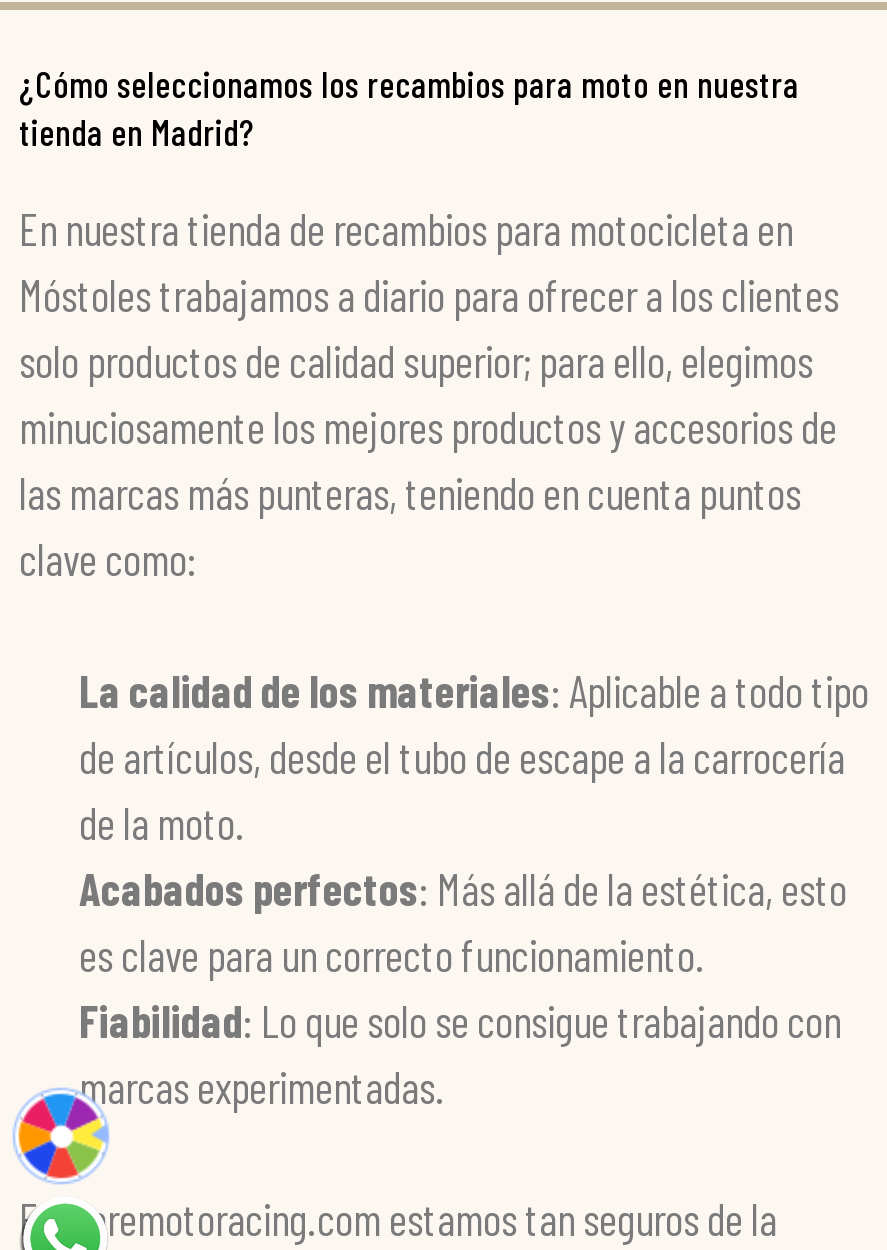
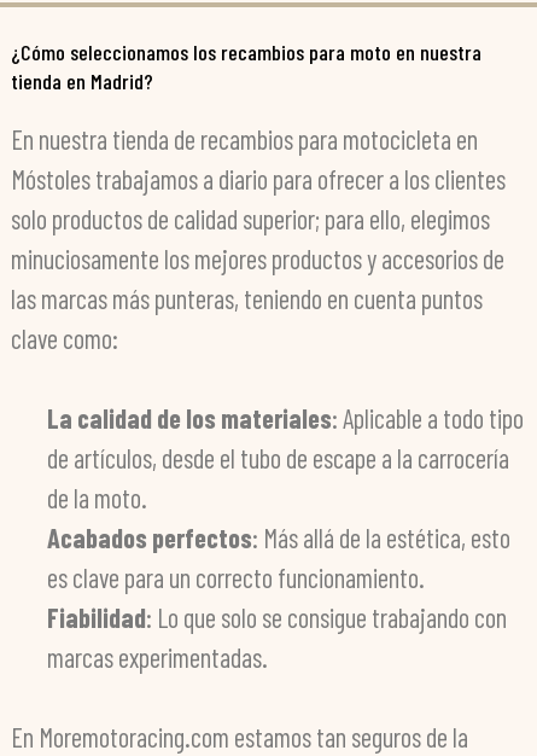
- [image]
